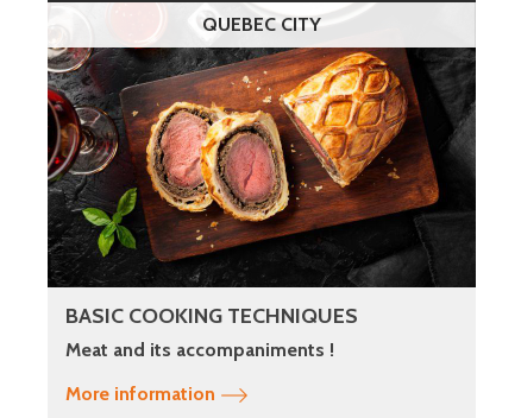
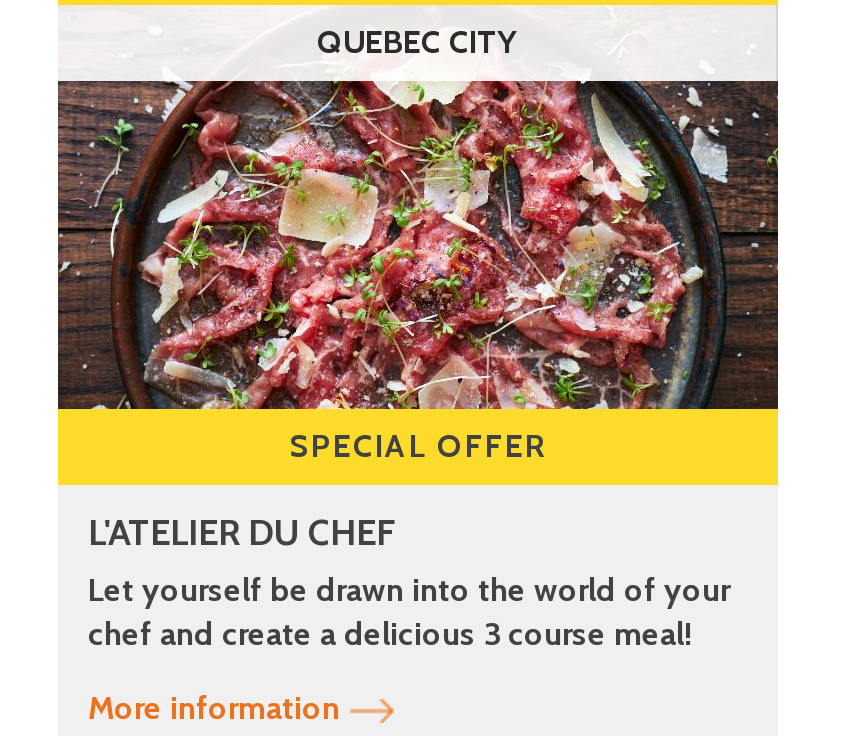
- [image]
- BASIC COOKING TECHNIQUES
- Meat and its accompaniments !
+ [image]
+ SPECIAL OFFER
+ L'ATELIER DU CHEF
+ Let yourself be drawn into the world of your
+ chef and create a delicious 3 course meal!
